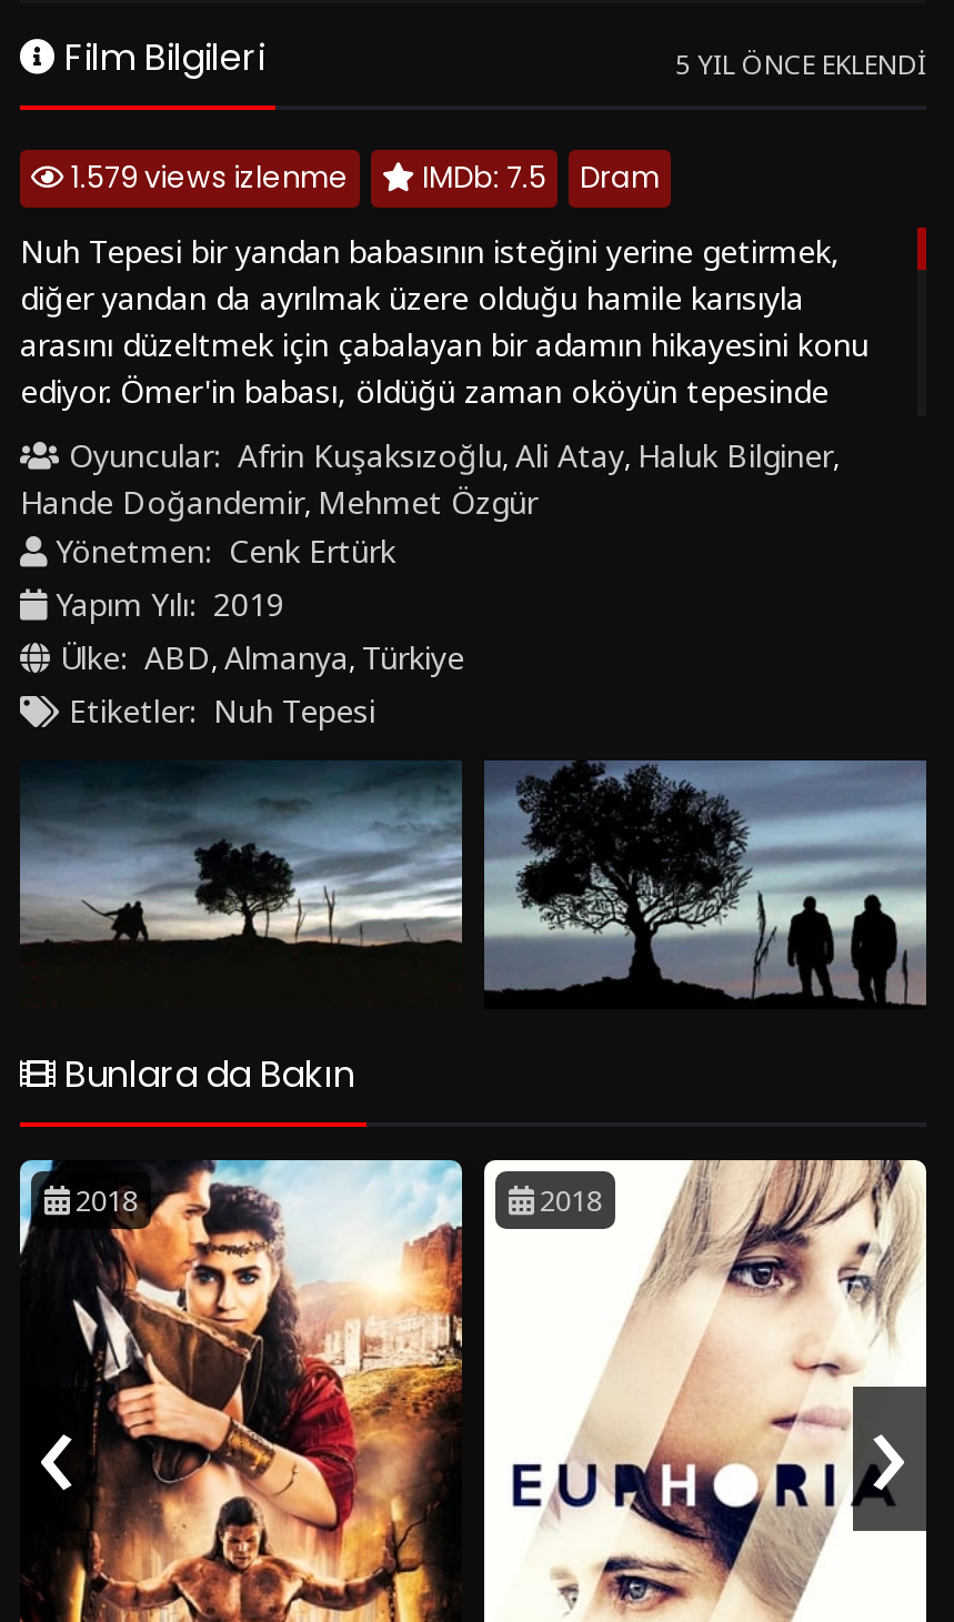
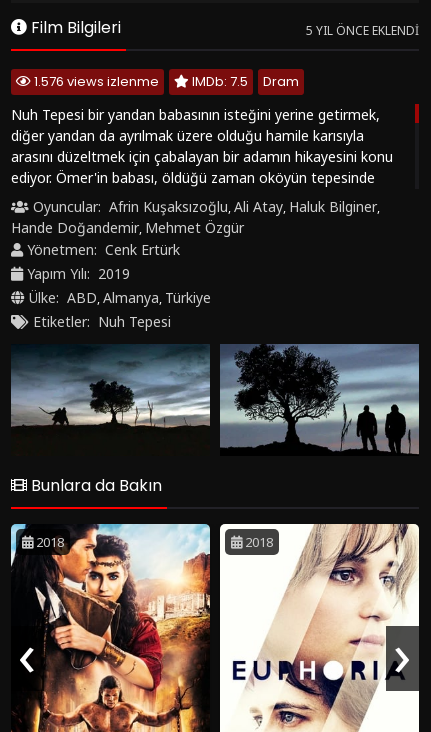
- 1.579 views izlenme
+ 1.576 views izlenme
